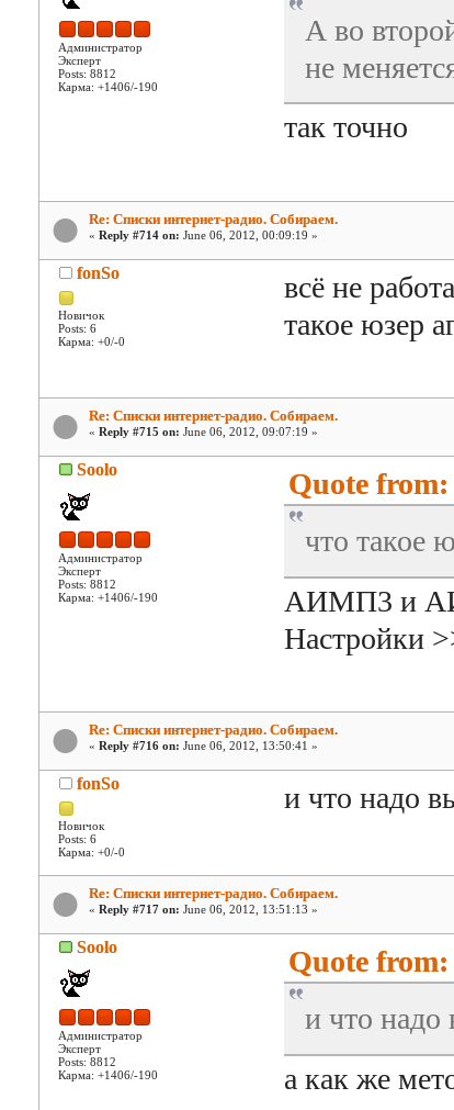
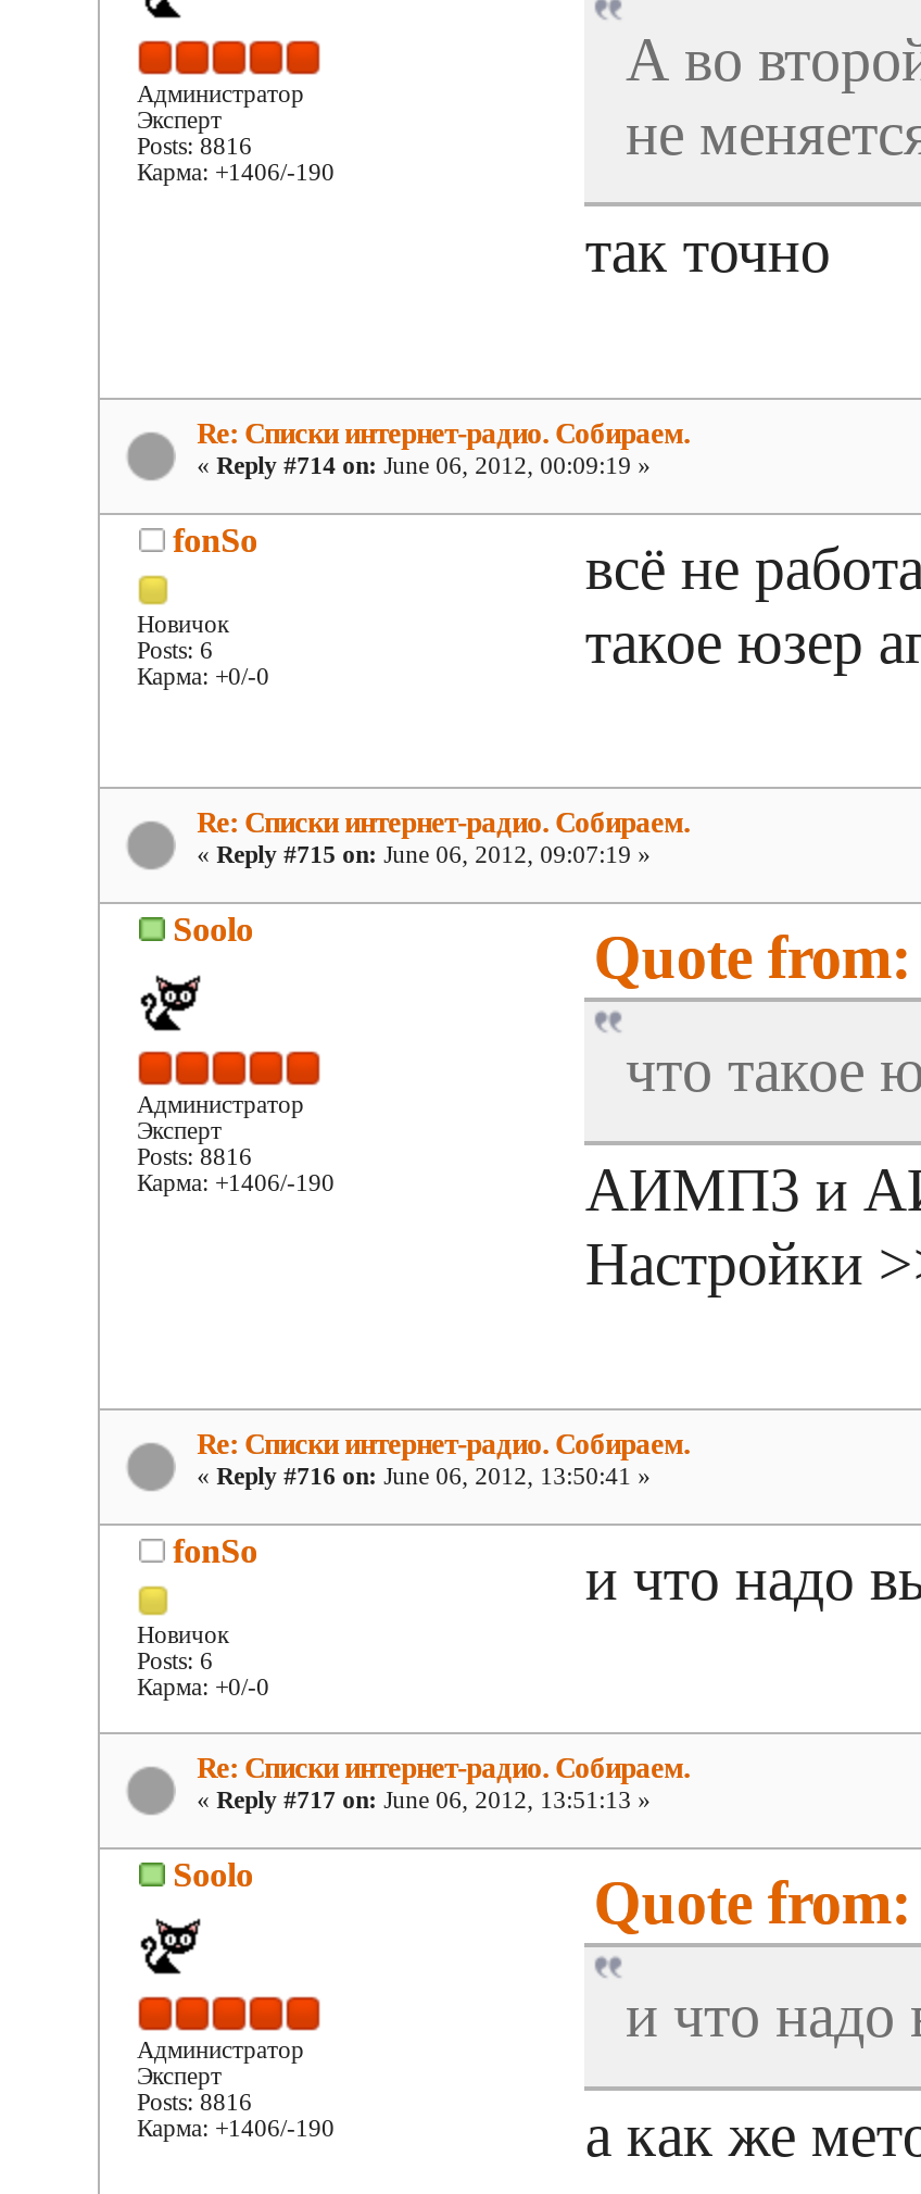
- Posts: 8812
+ Posts: 8816

- Posts: 8812
+ Posts: 8816

- Posts: 8812
+ Posts: 8816
